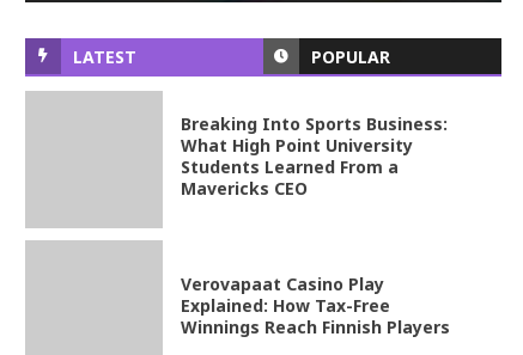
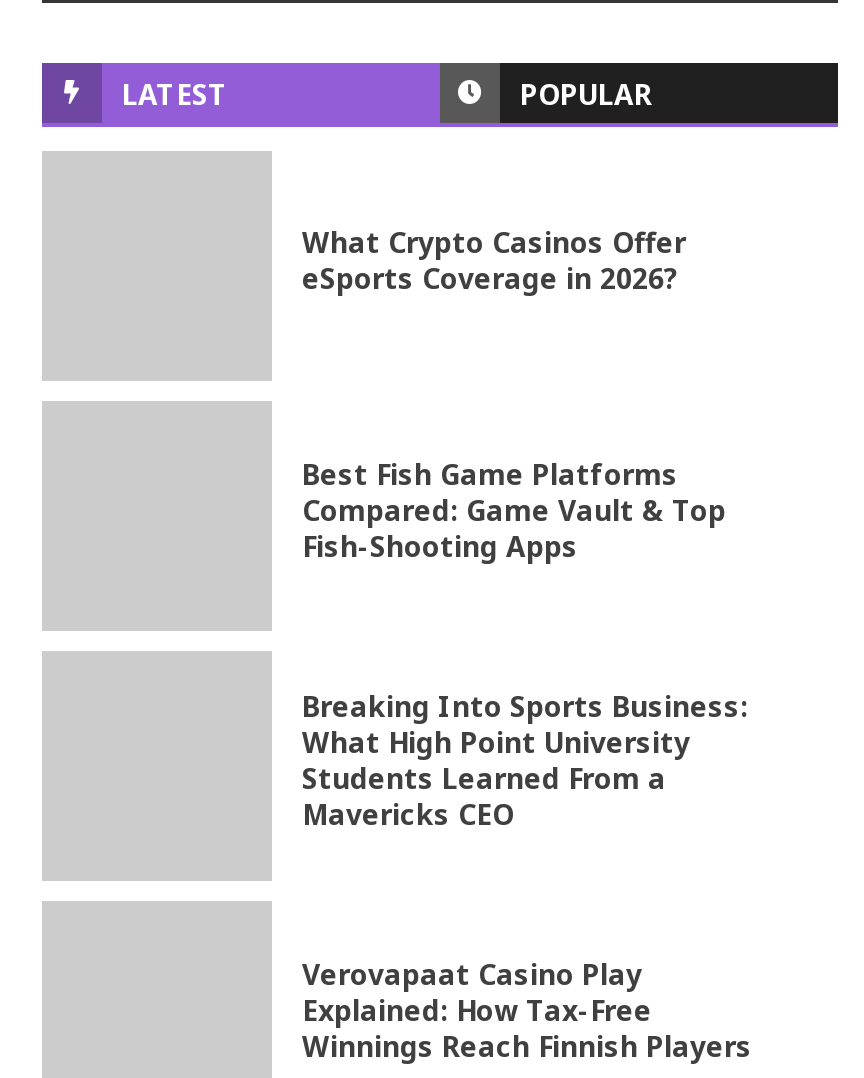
+ What Crypto Casinos Offer
+ eSports Coverage in 2026?

+ Best Fish Game Platforms
+ Compared: Game Vault & Top
+ Fish-Shooting Apps
